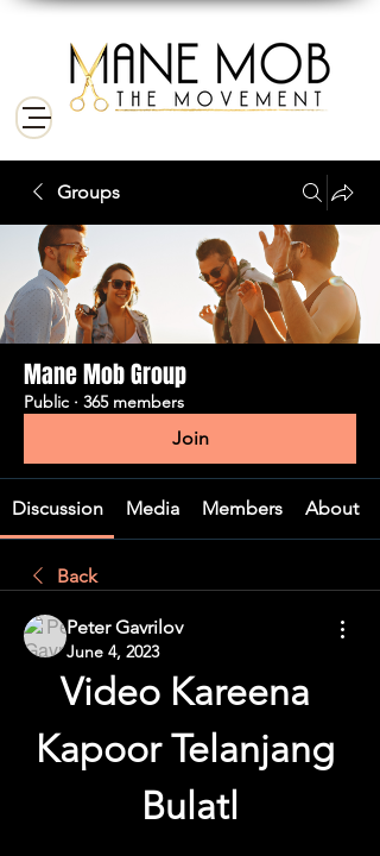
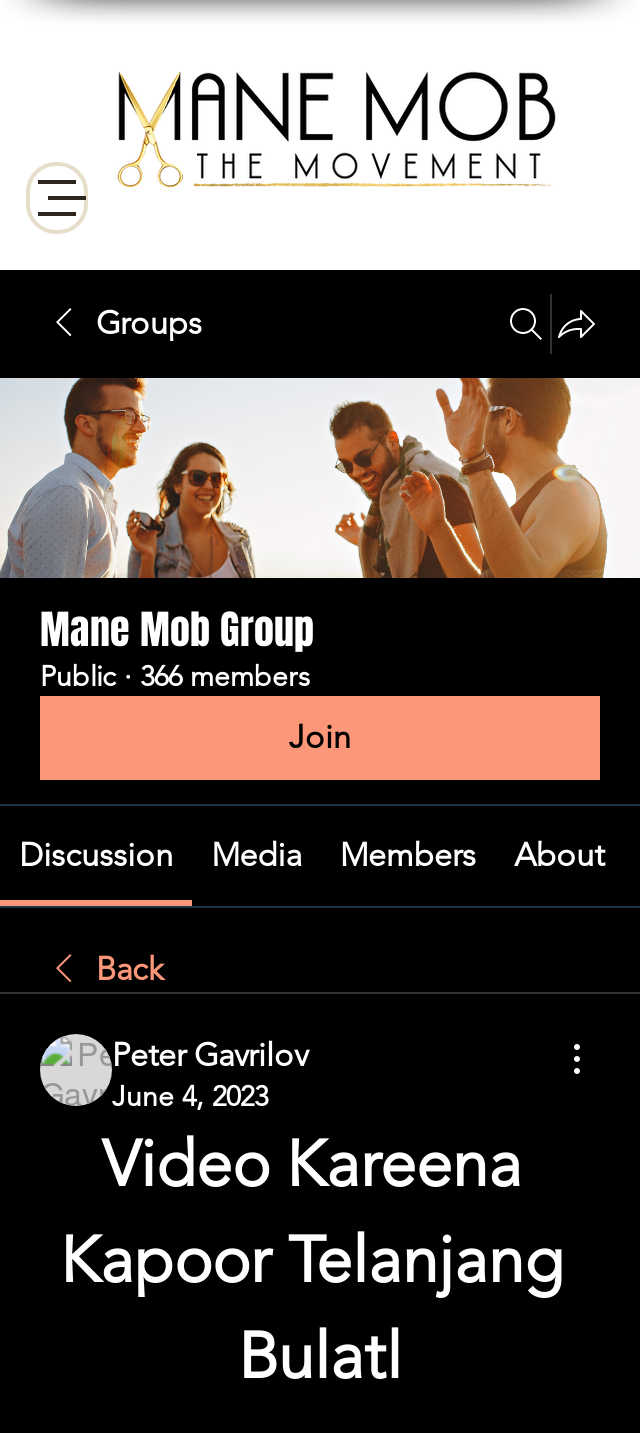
- Public · 365 members
+ Public · 366 members
